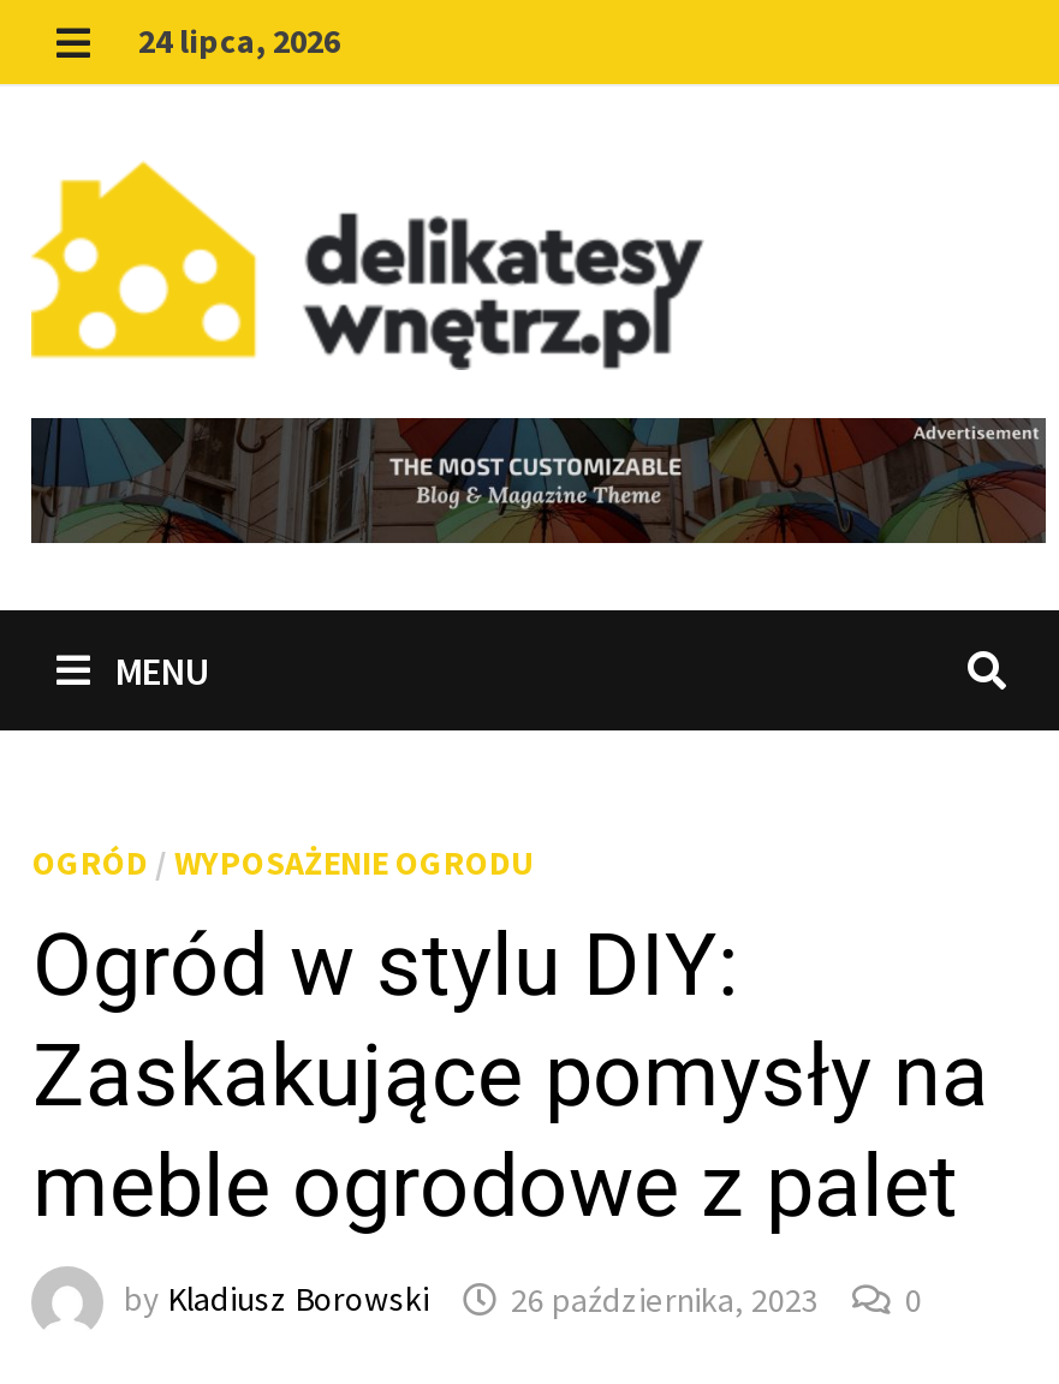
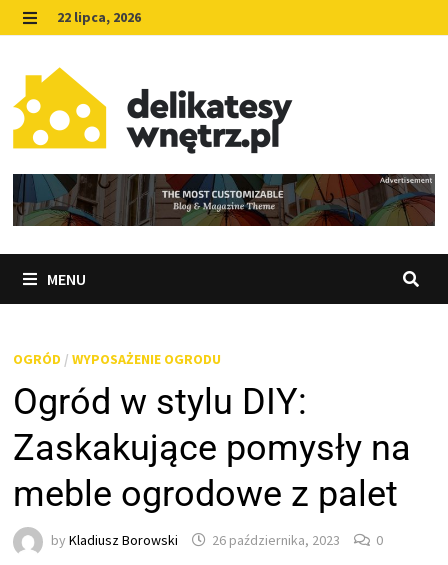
- 24 lipca, 2026
+ 22 lipca, 2026
